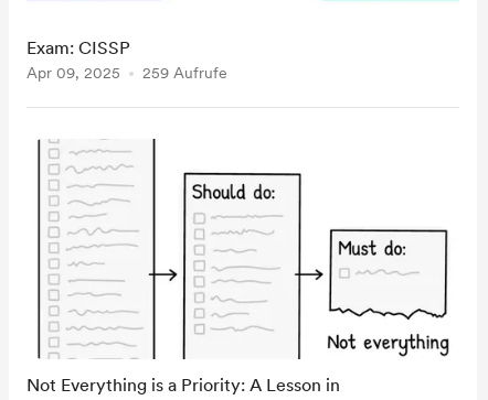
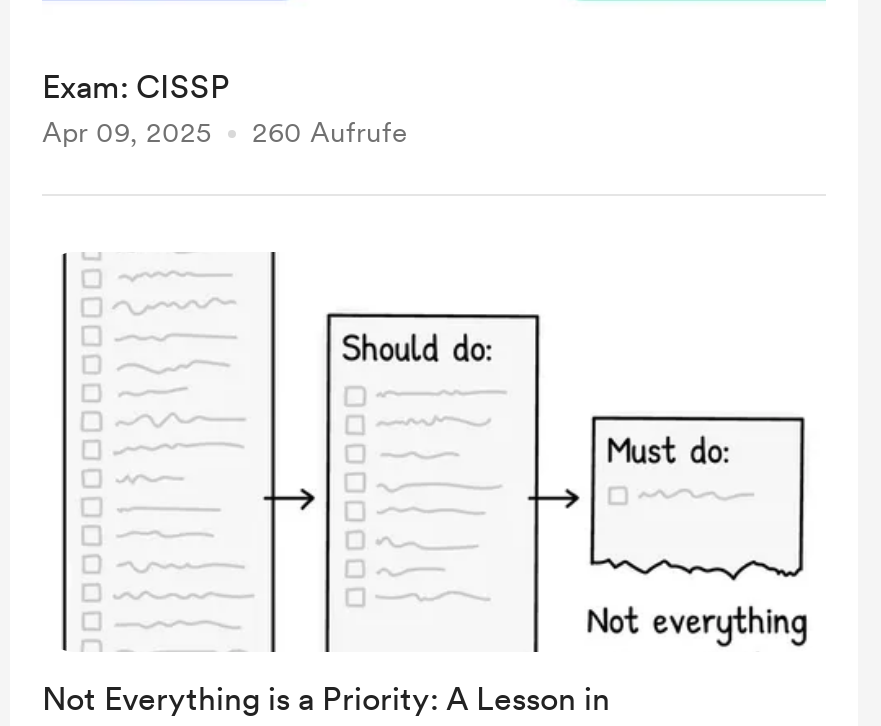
- Apr 09, 2025 259 Aufrufe
+ Apr 09, 2025 260 Aufrufe
